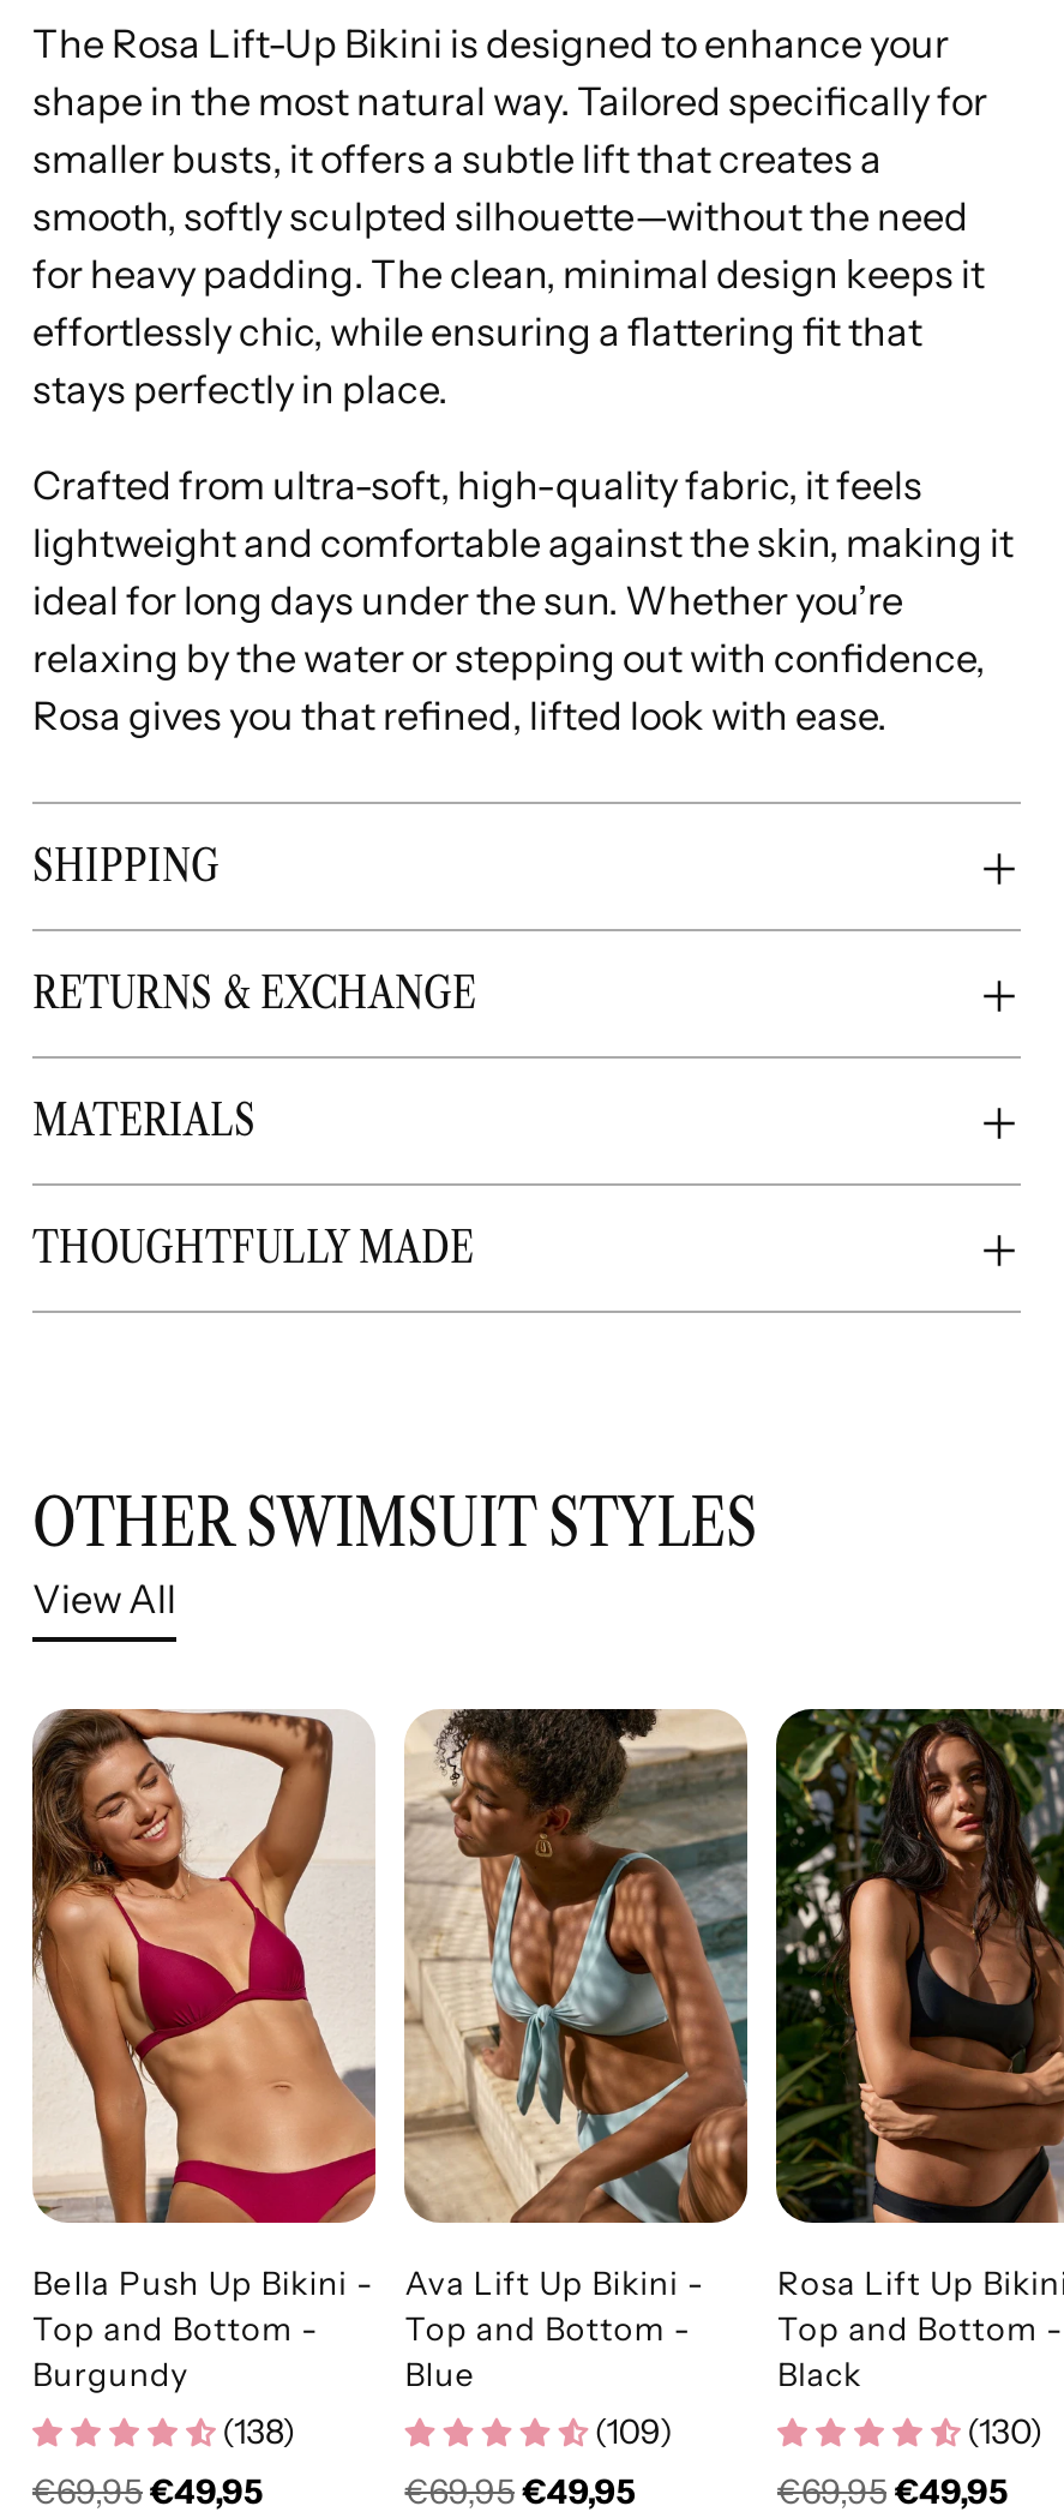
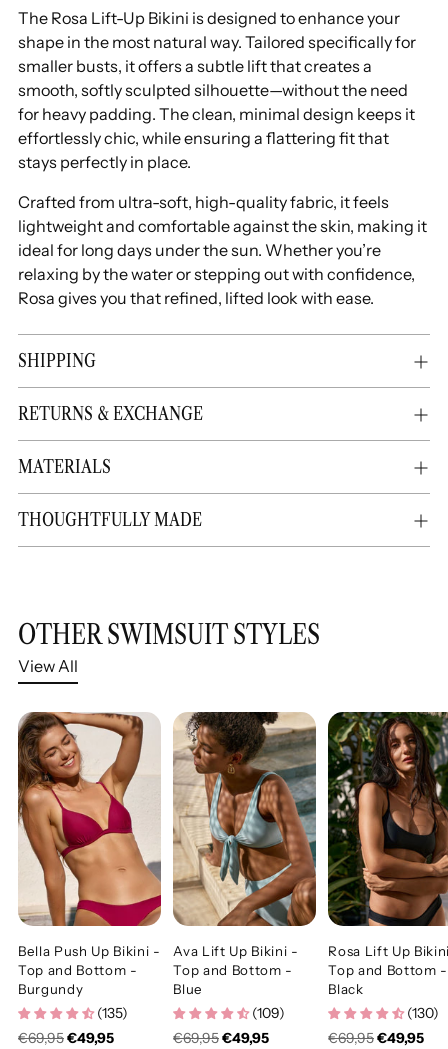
- (138)
+ (135)
